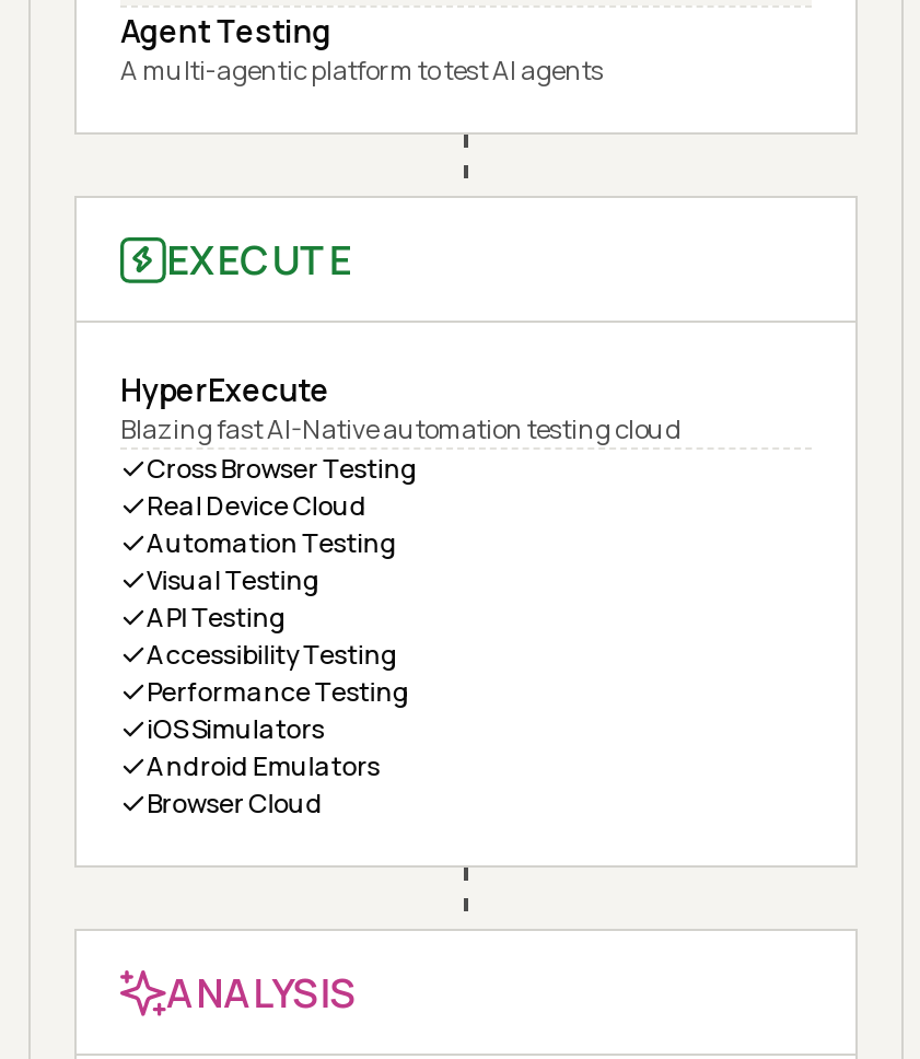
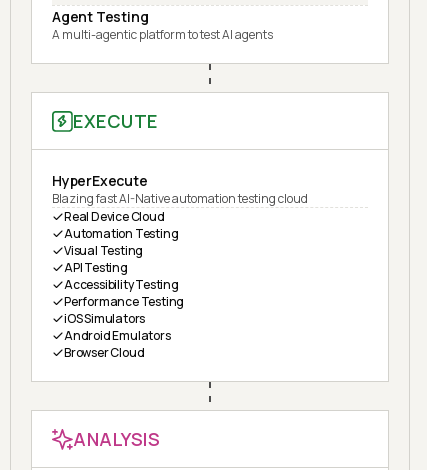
- Cross Browser Testing
